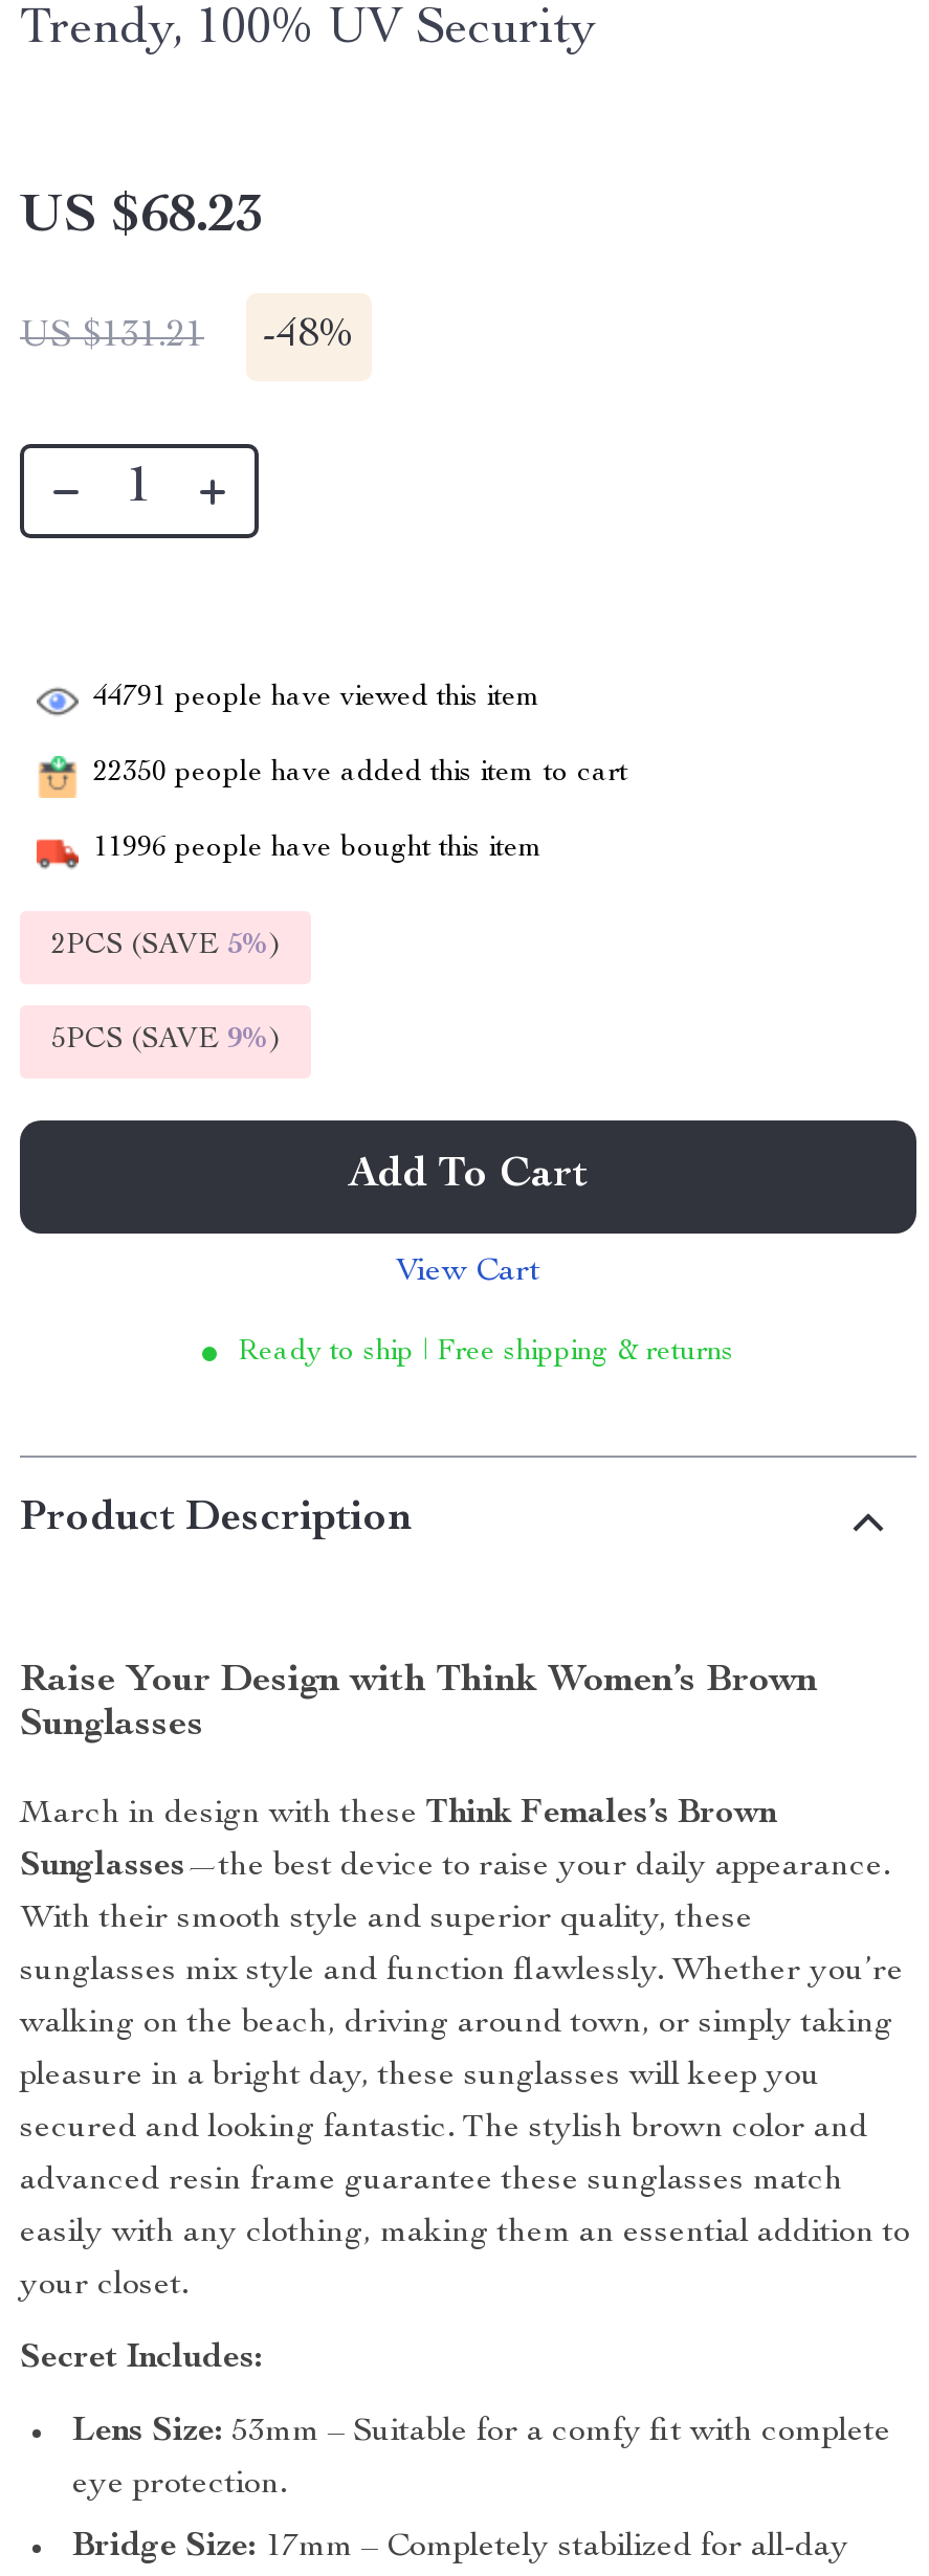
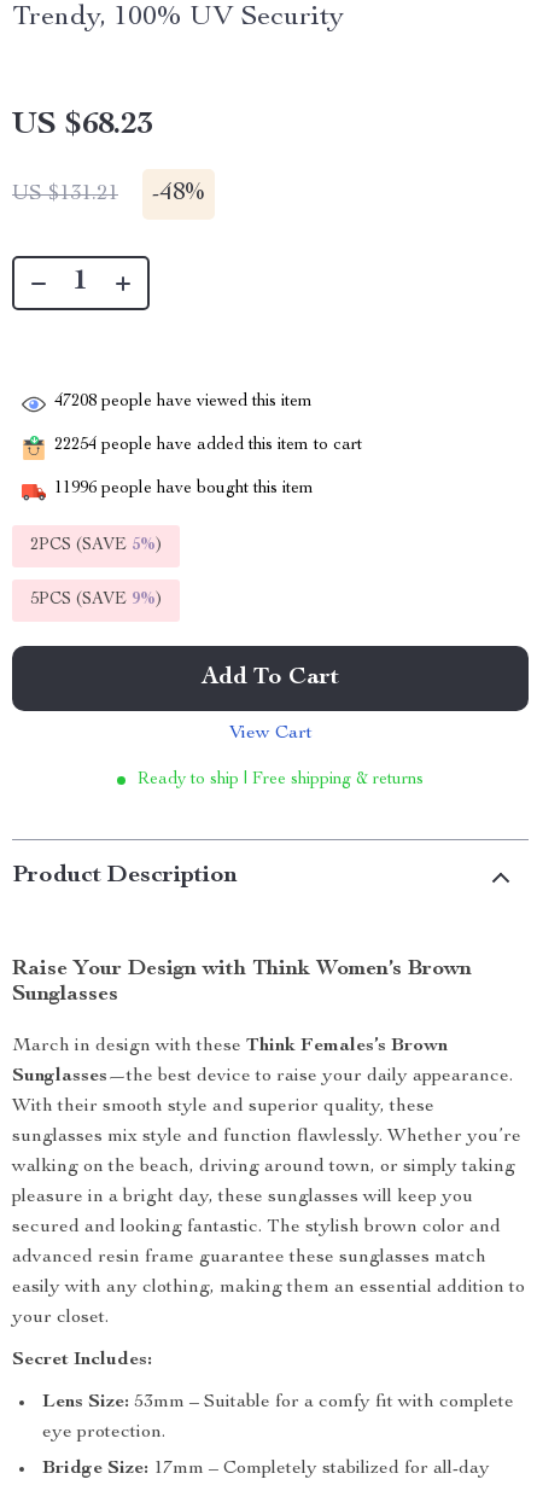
- 44791 people have viewed this item
+ 47208 people have viewed this item

- 22350 people have added this item to cart
+ 22254 people have added this item to cart
